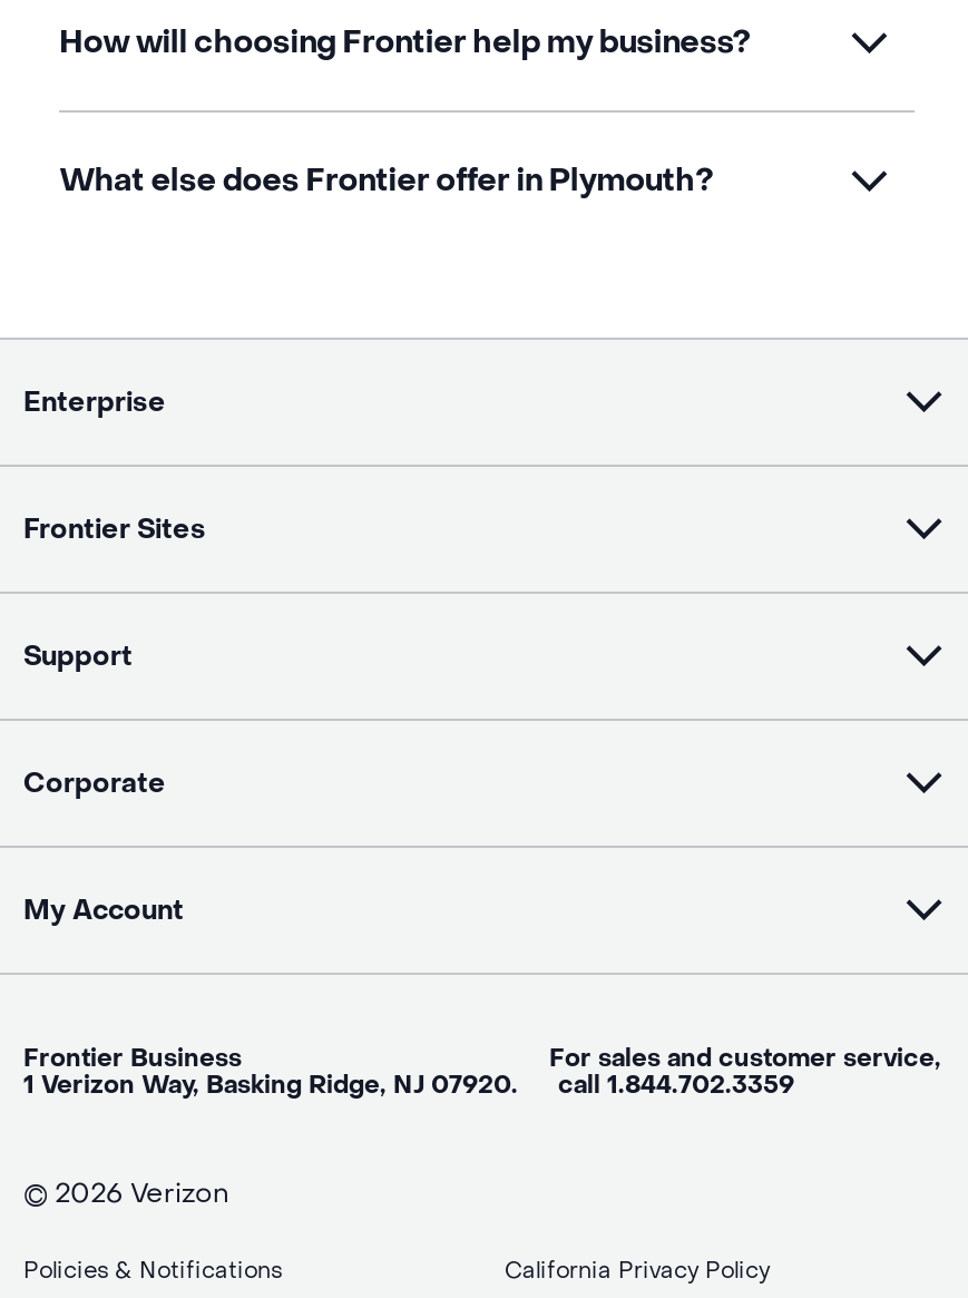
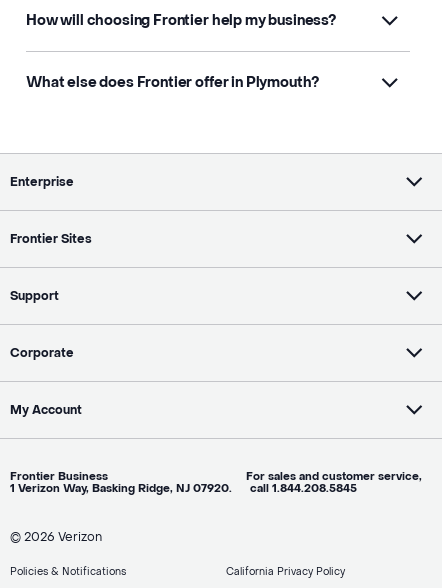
- 1 Verizon Way, Basking Ridge, NJ 07920. call 1.844.702.3359
+ 1 Verizon Way, Basking Ridge, NJ 07920. call 1.844.208.5845
